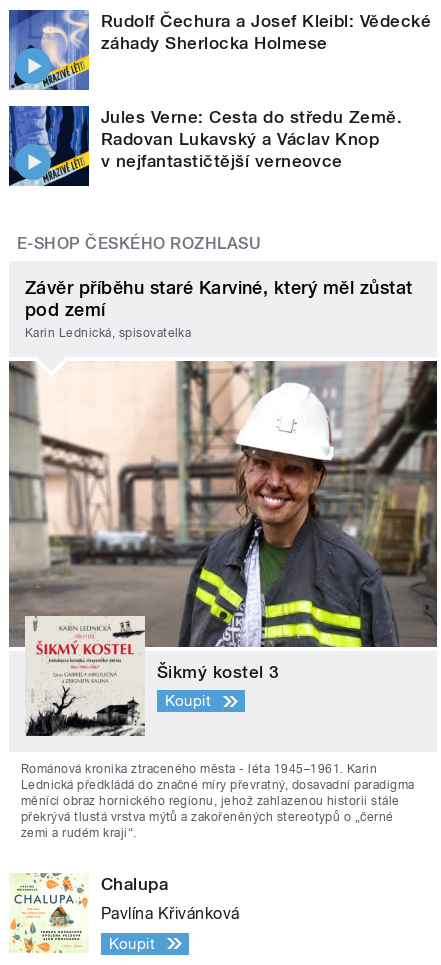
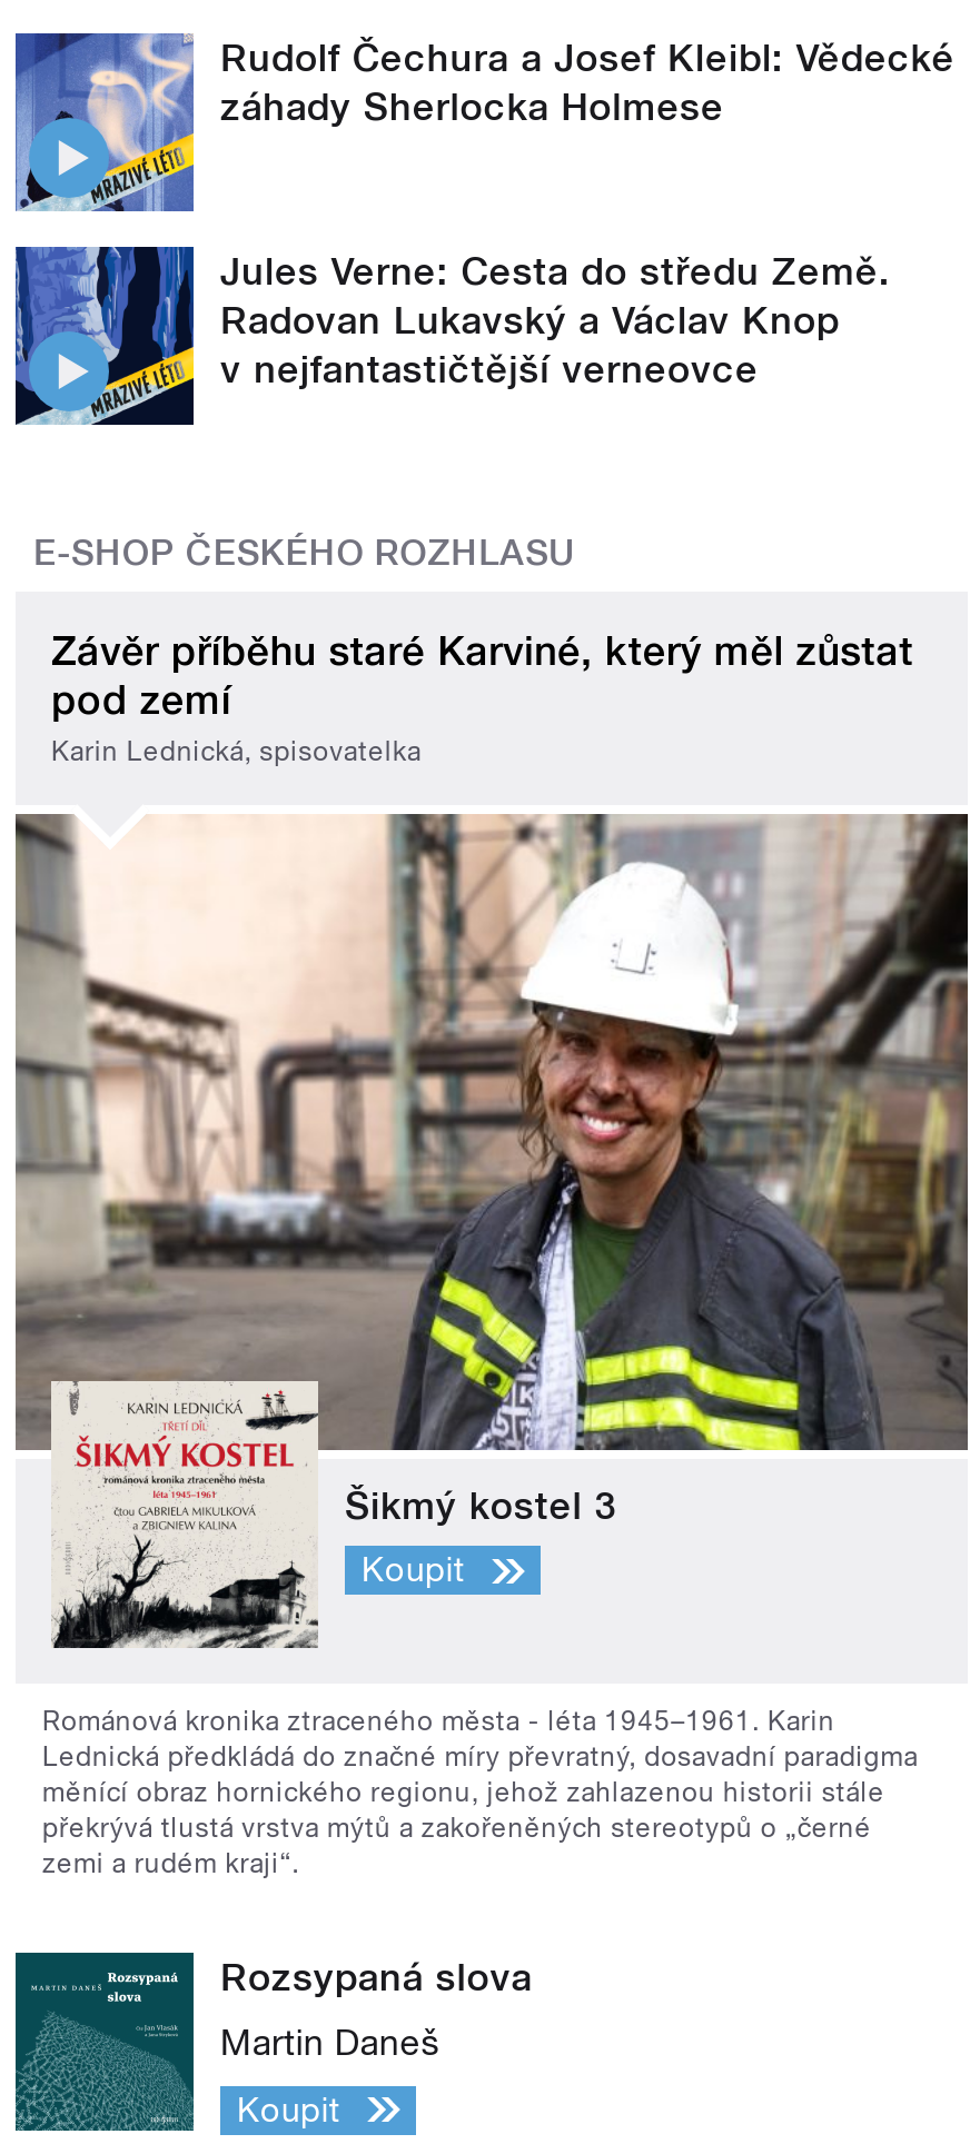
- [image]
- Chalupa
+ [image]
+ Rozsypaná slova

- Pavlína Křivánková
+ Martin Daneš
